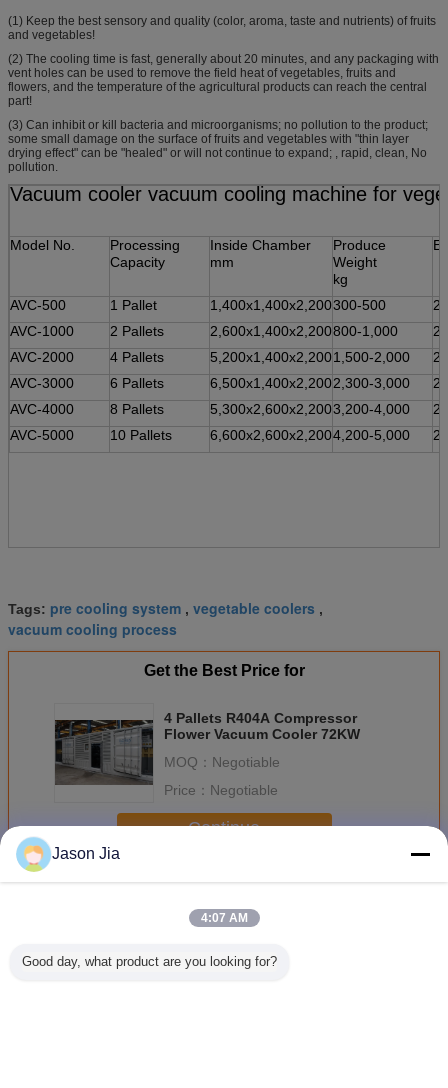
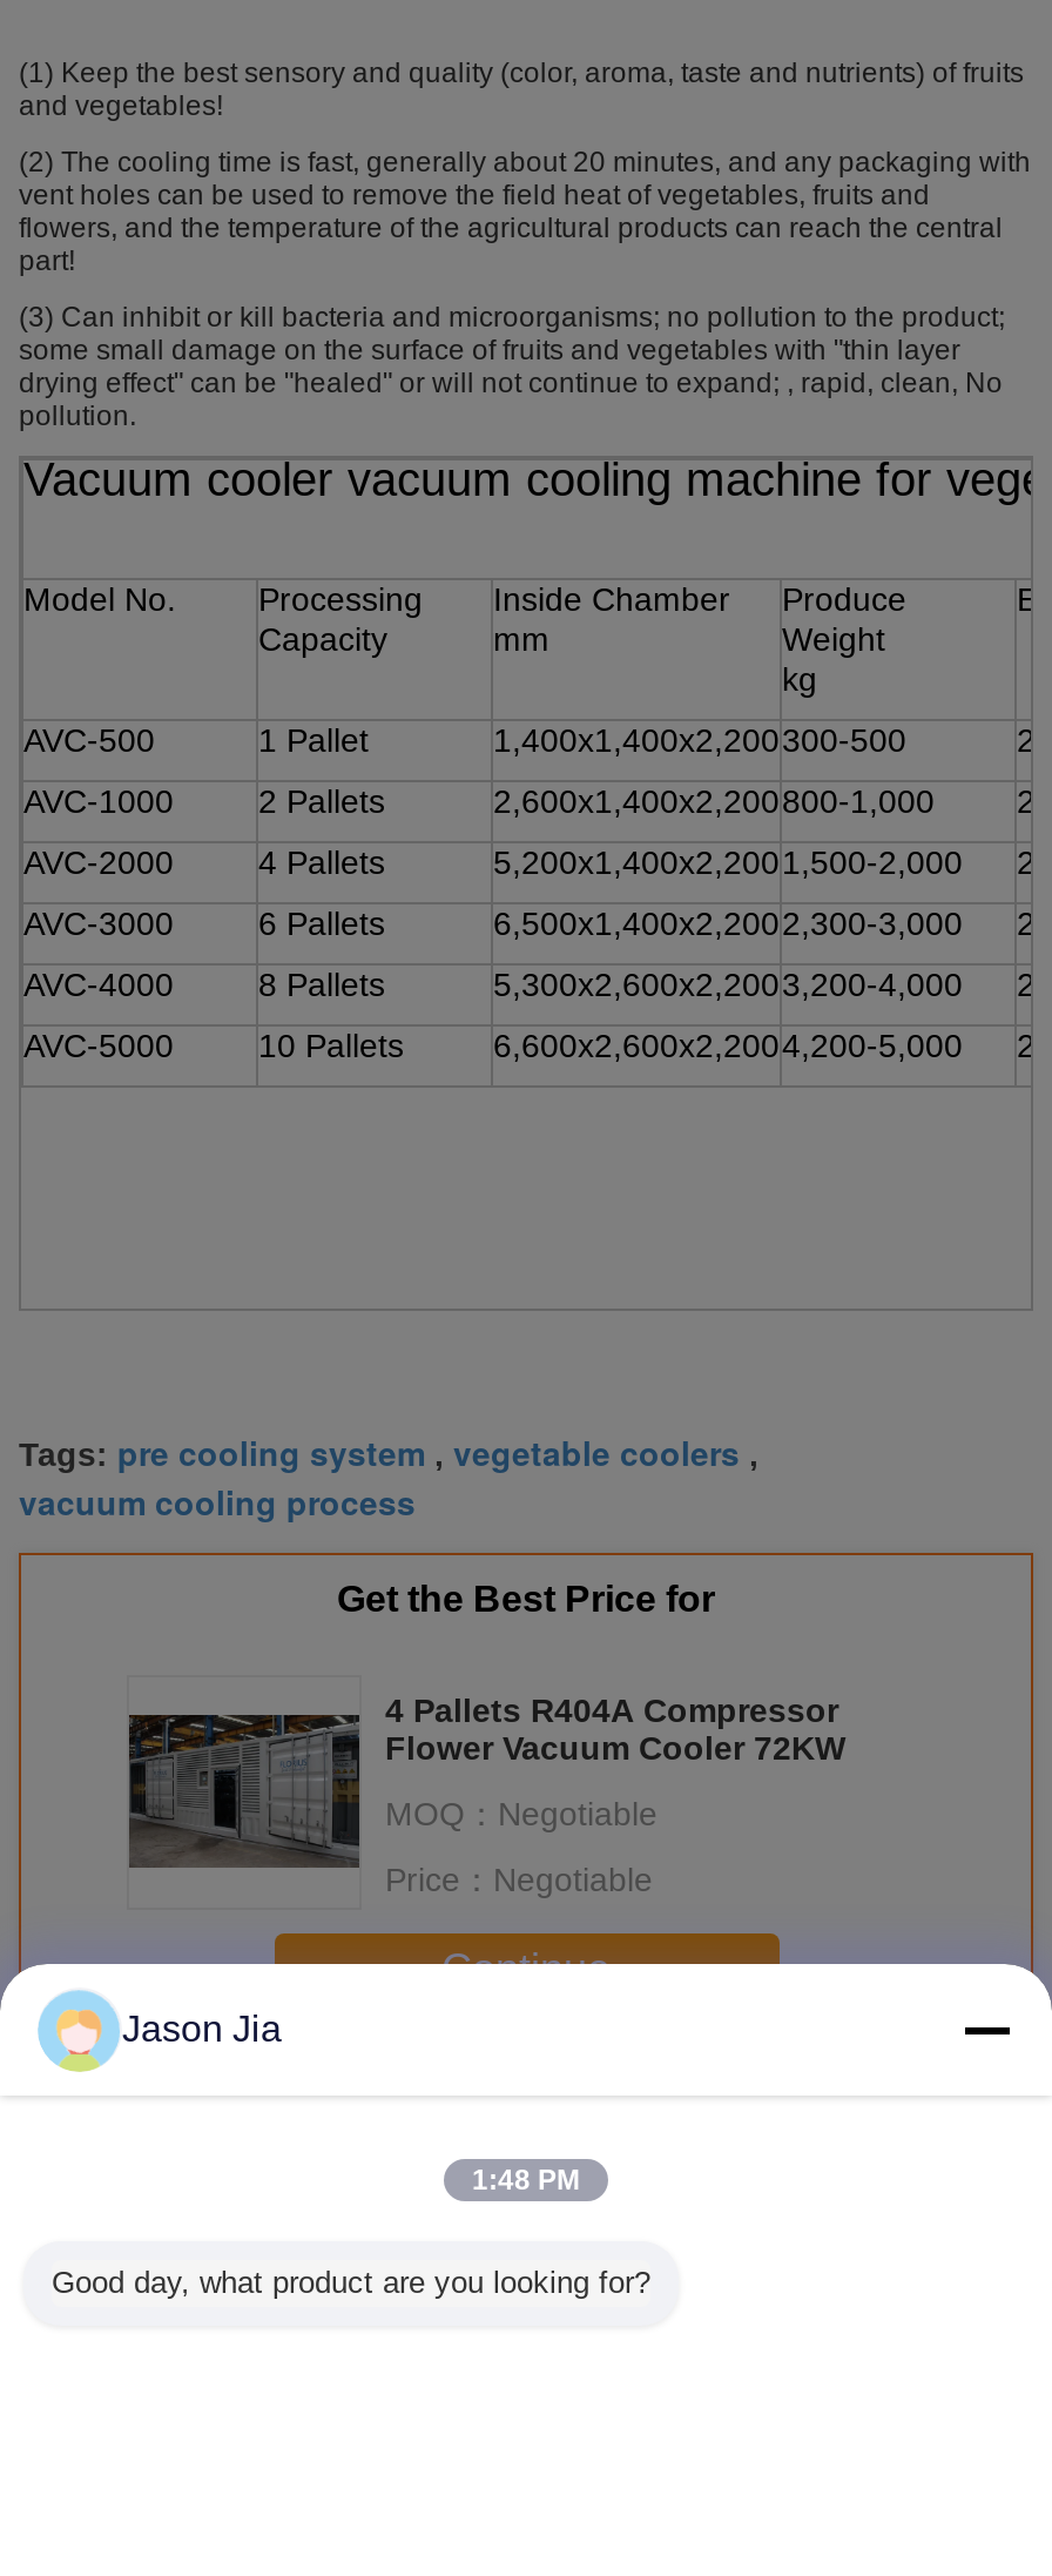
- 4:07 AM
+ 1:48 PM
